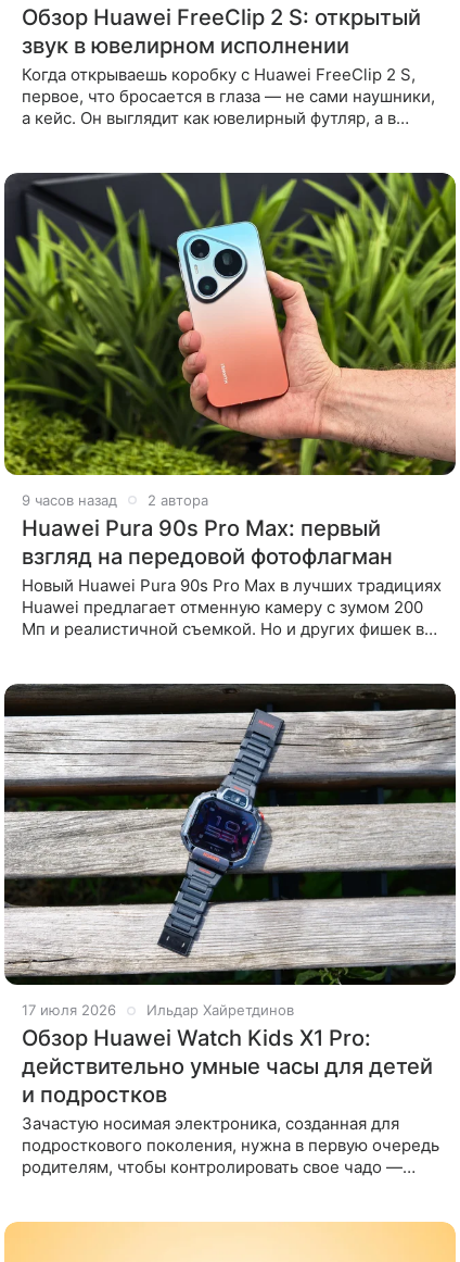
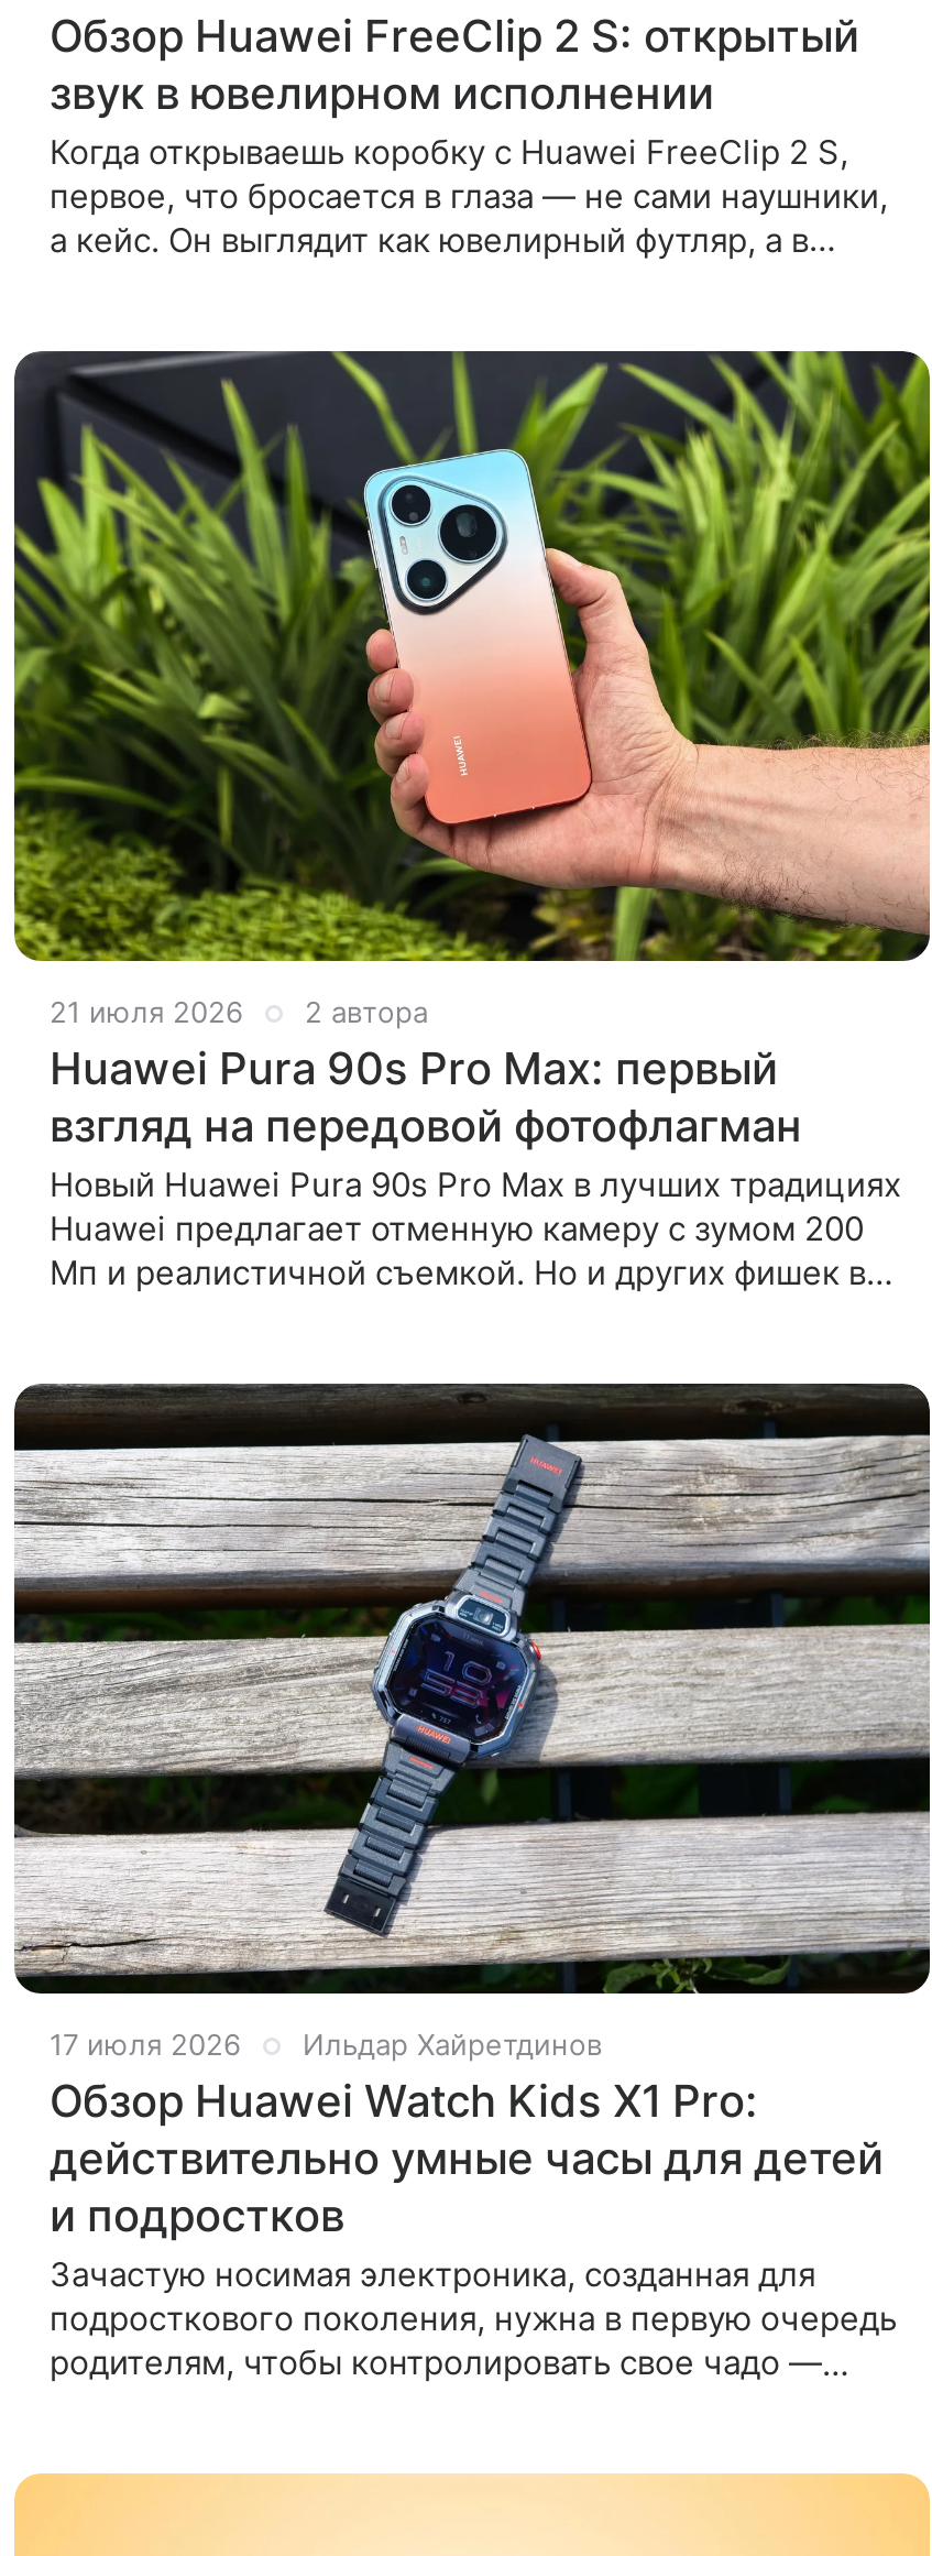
- 9 часов назад 2 автора
+ 21 июля 2026 2 автора
